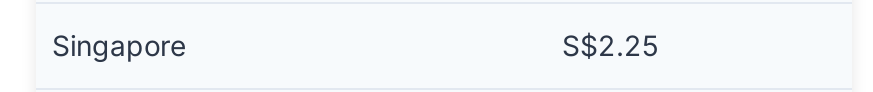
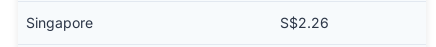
- S$2.25
+ S$2.26
